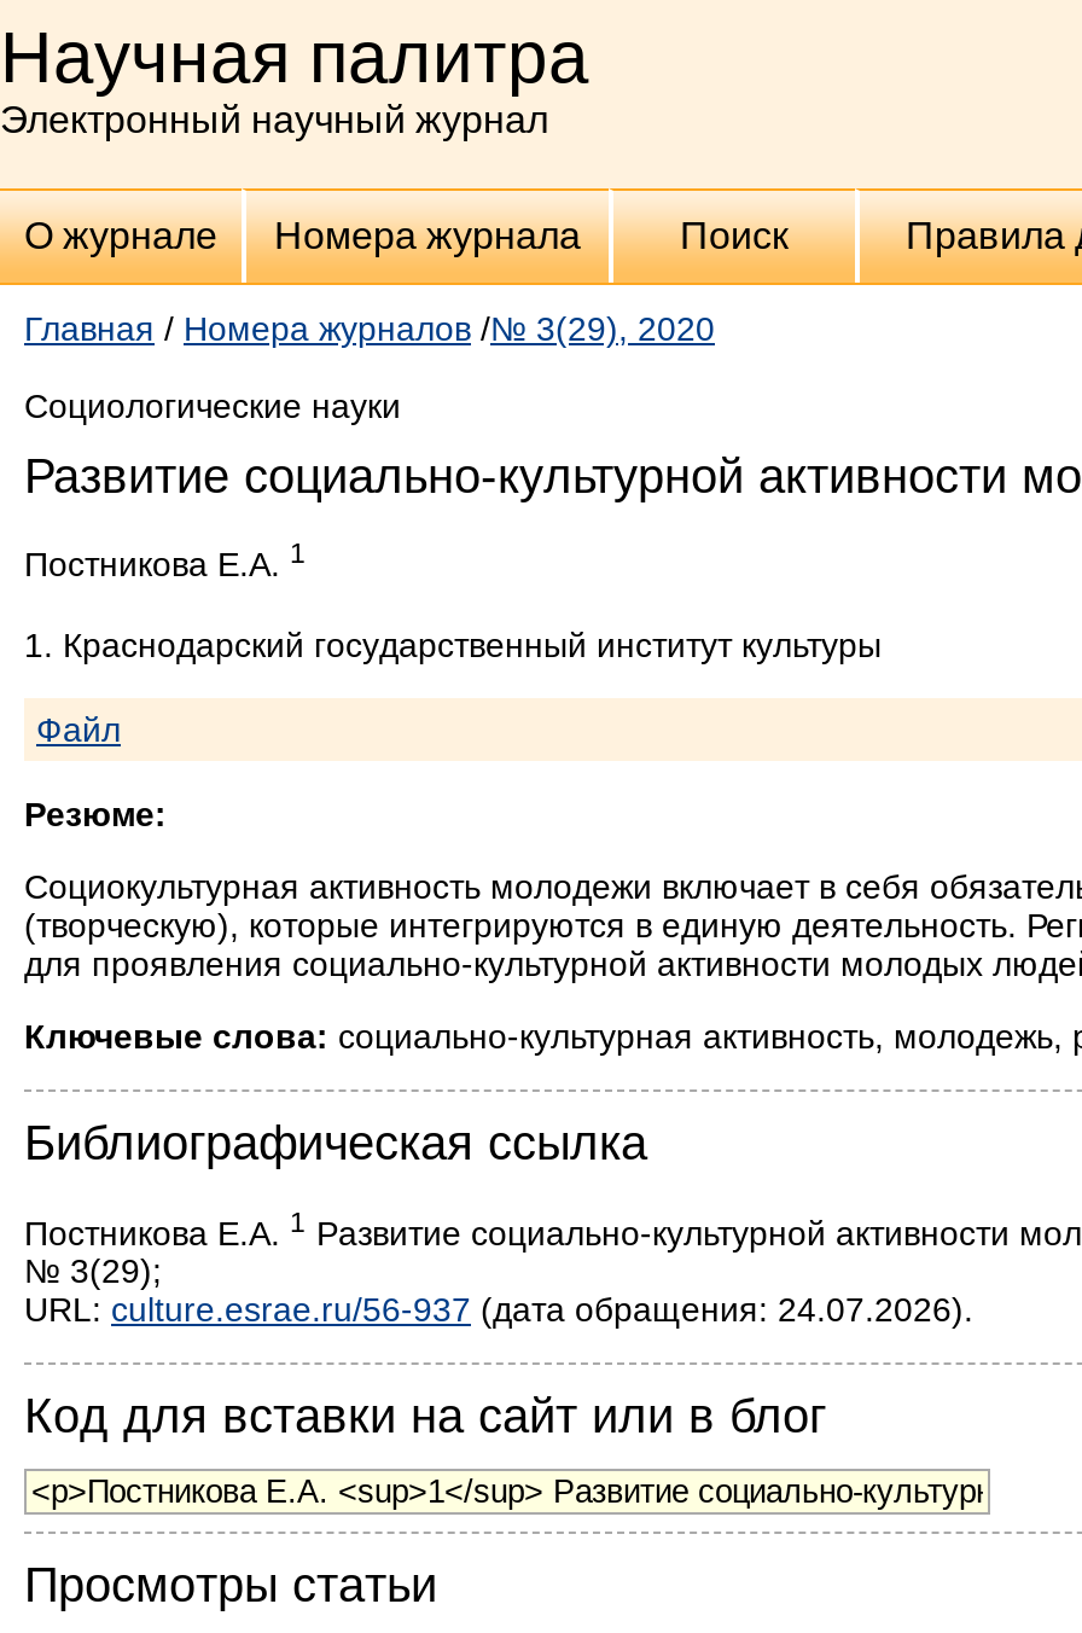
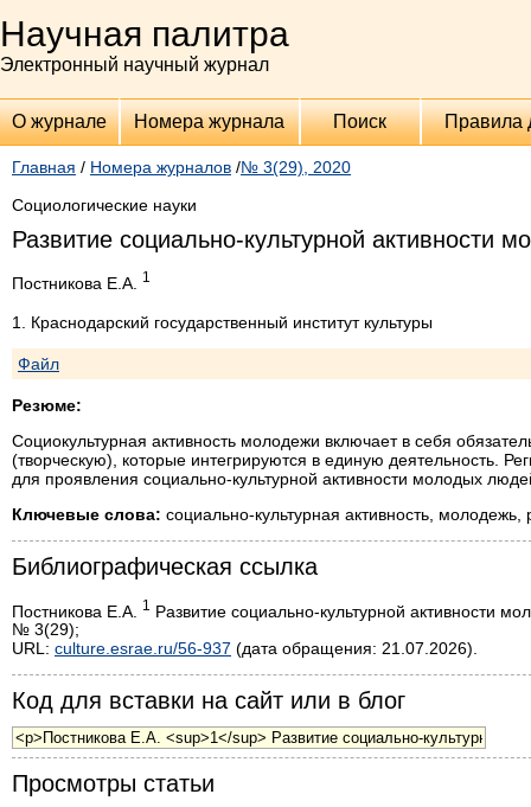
- URL: culture.esrae.ru/56-937 (дата обращения: 24.07.2026).
+ URL: culture.esrae.ru/56-937 (дата обращения: 21.07.2026).
